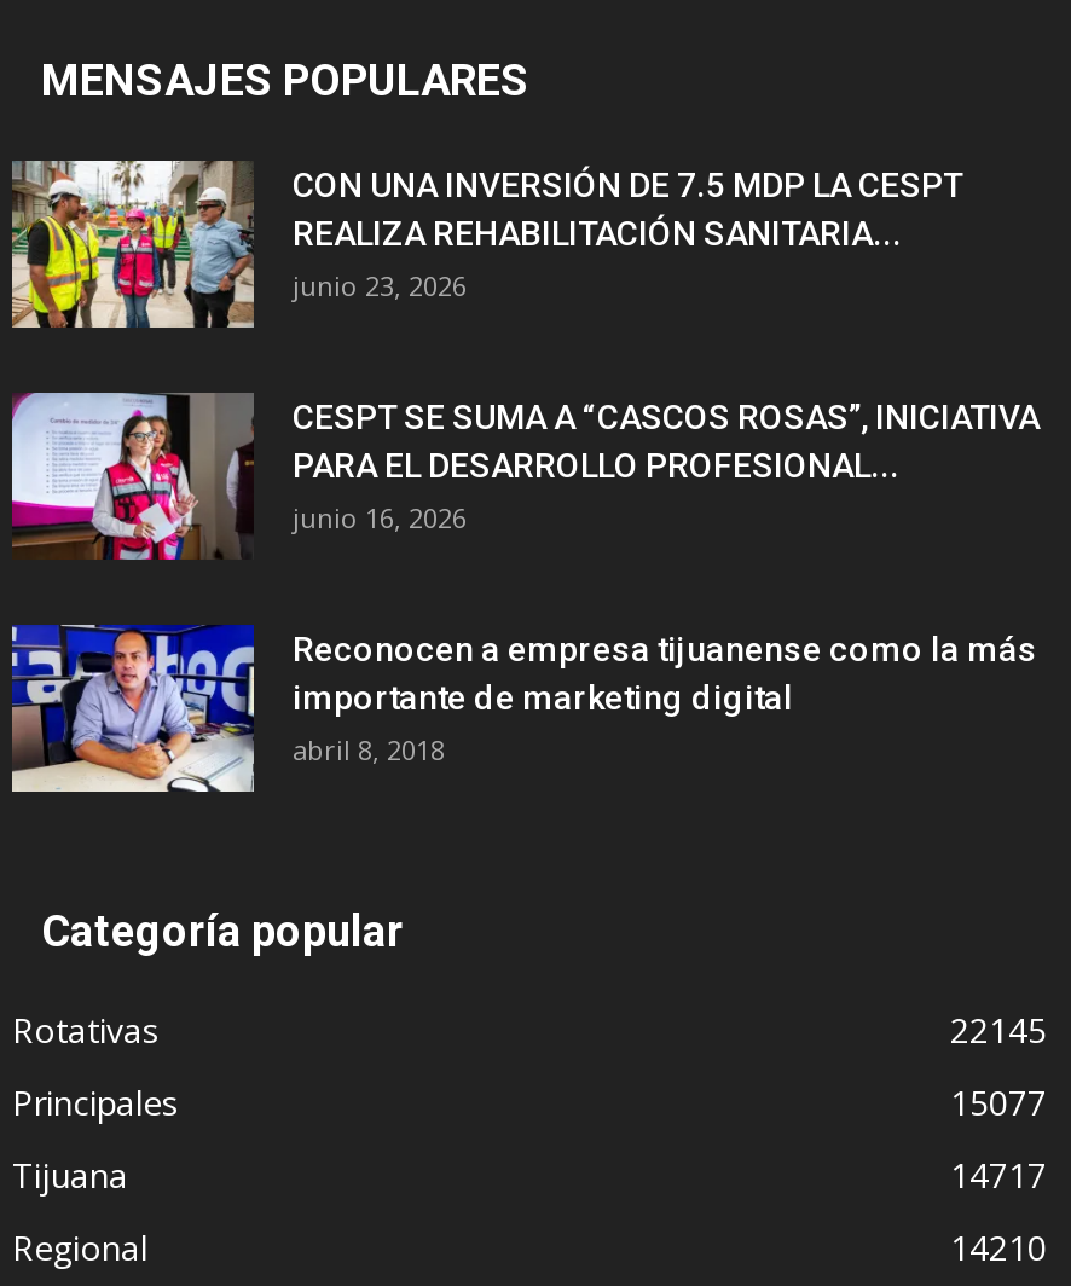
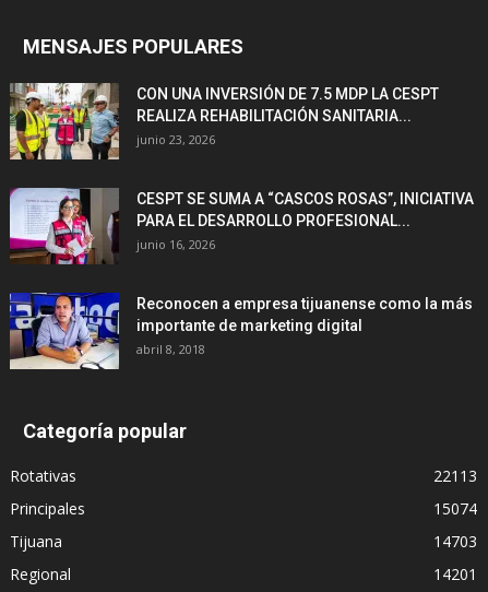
- 22145
+ 22113

- 15077
+ 15074

- 14717
+ 14703

- 14210
+ 14201
